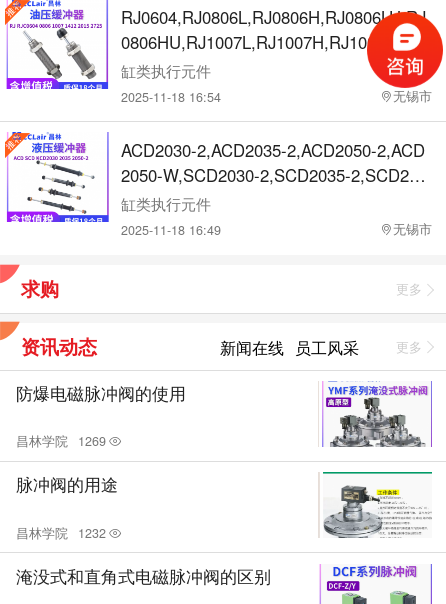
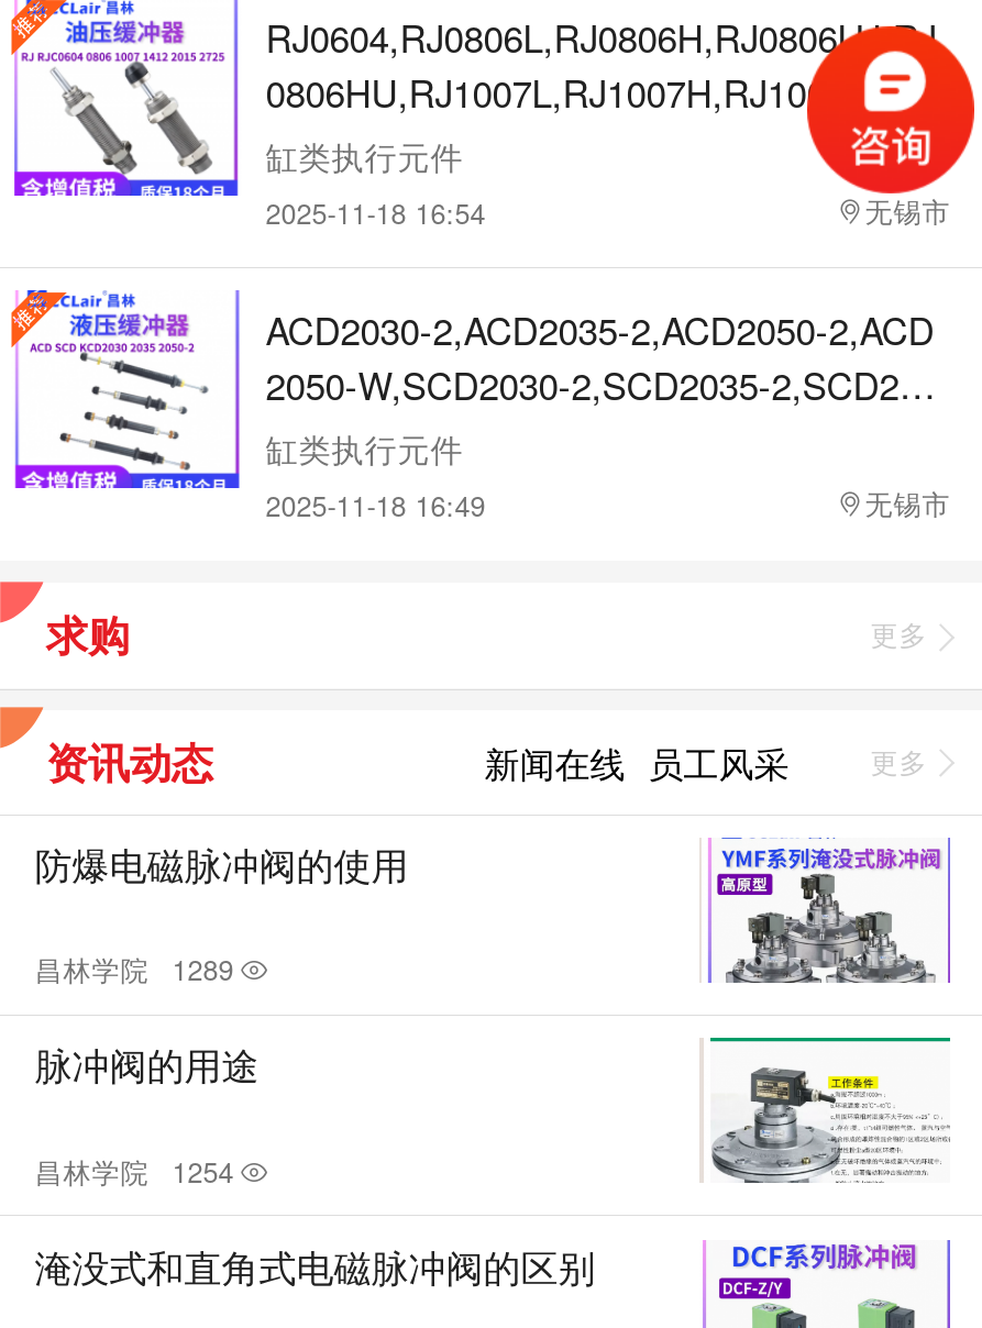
- 昌林学院 1269
+ 昌林学院 1289

- 昌林学院 1232
+ 昌林学院 1254
